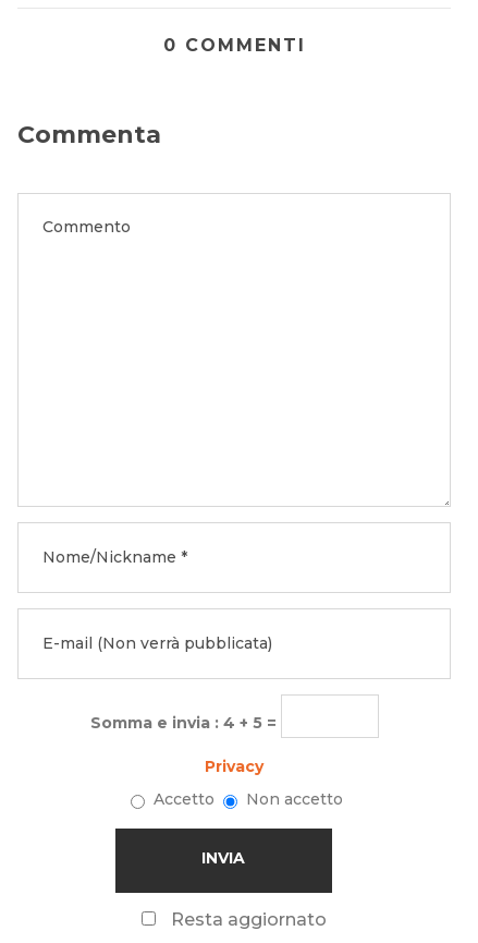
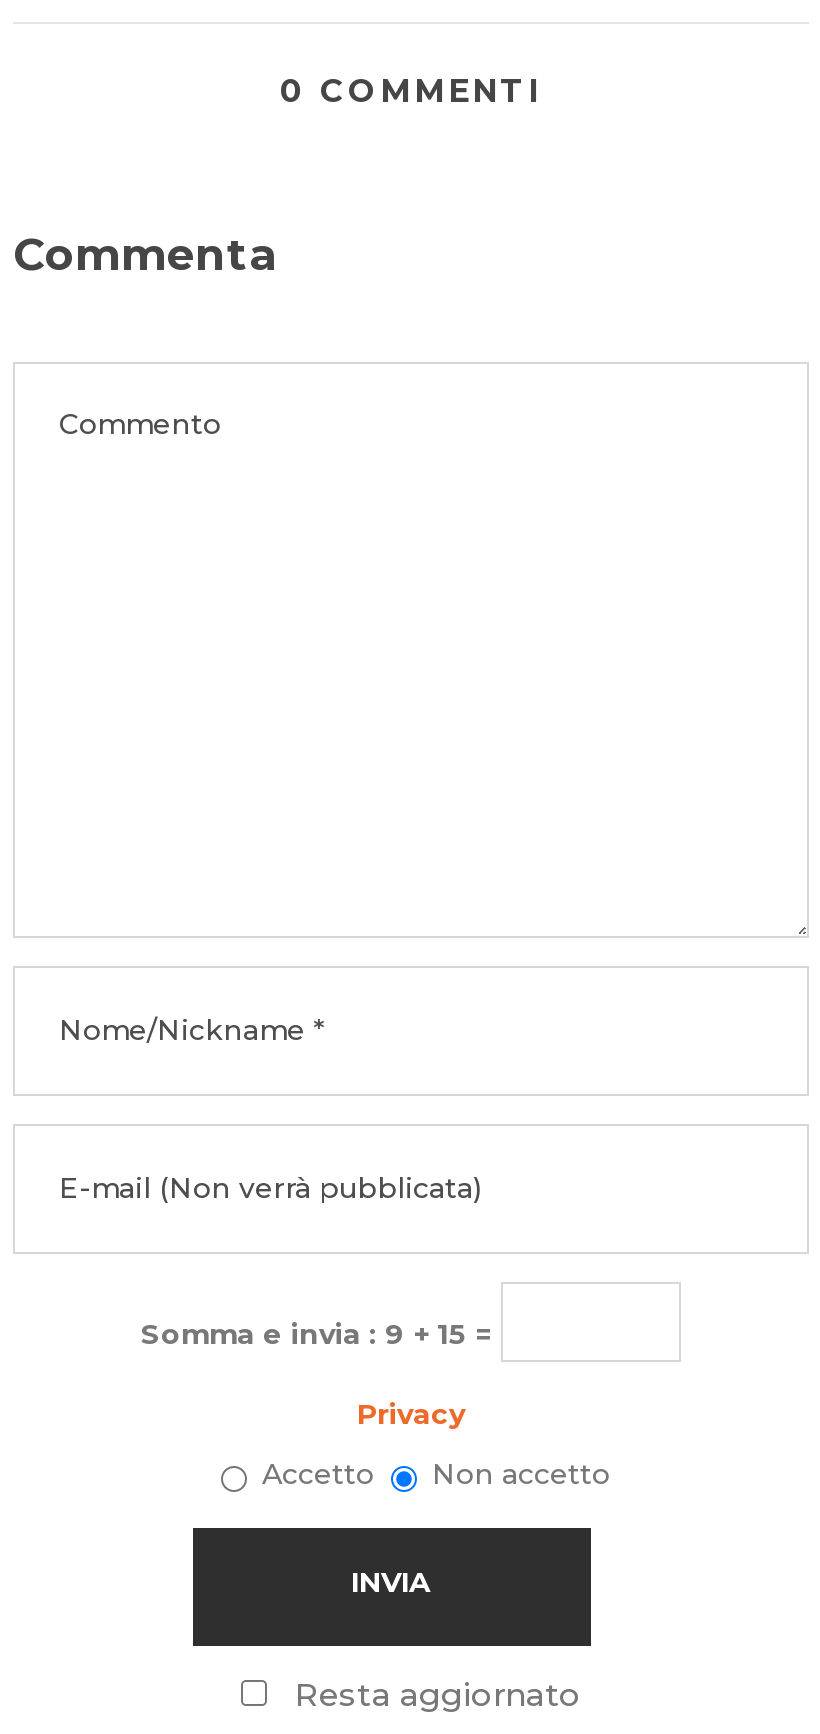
- Somma e invia : 4 + 5 =
+ Somma e invia : 9 + 15 =
